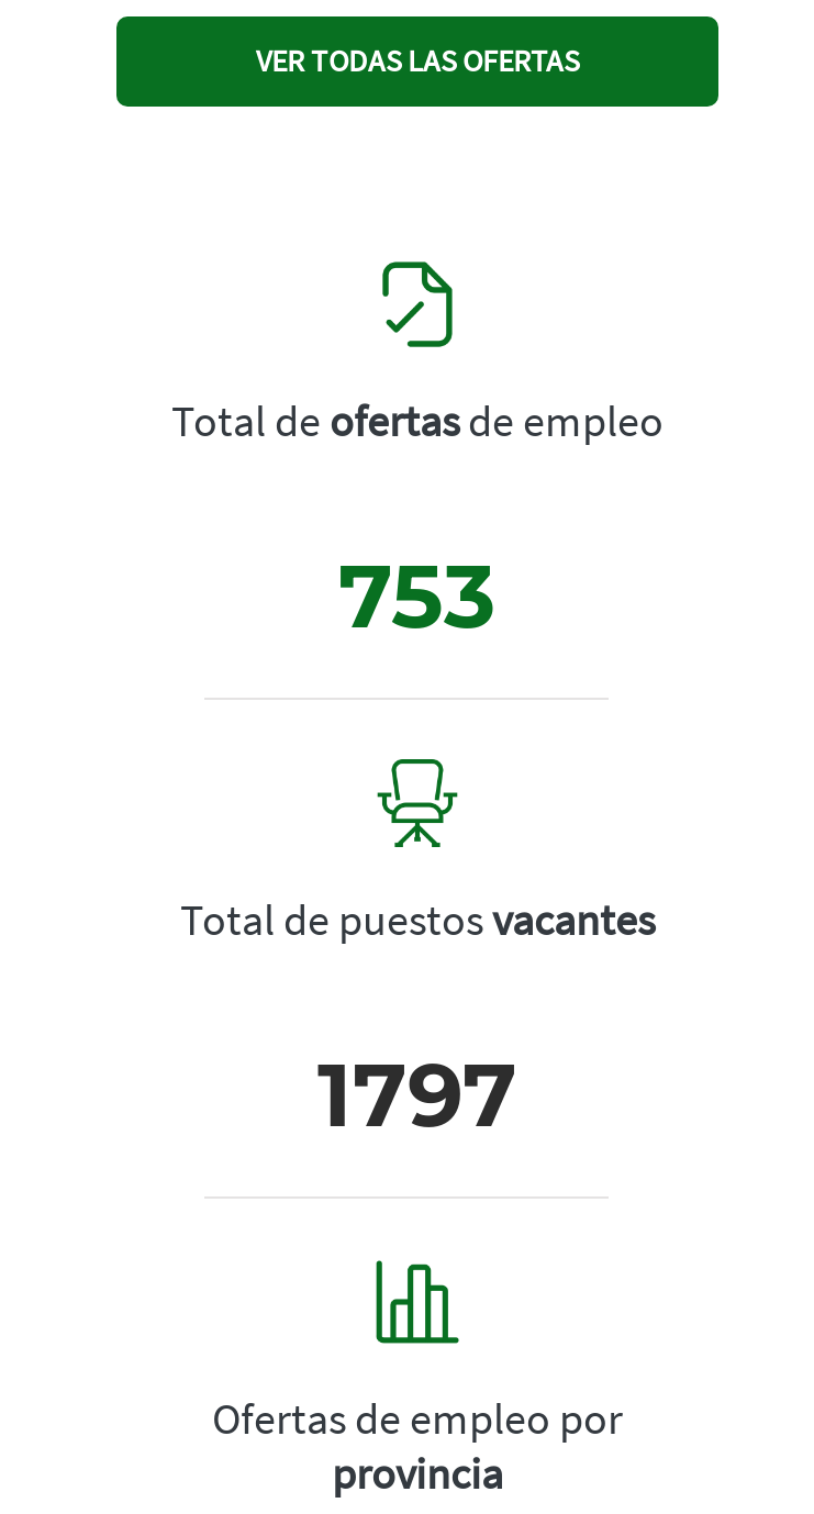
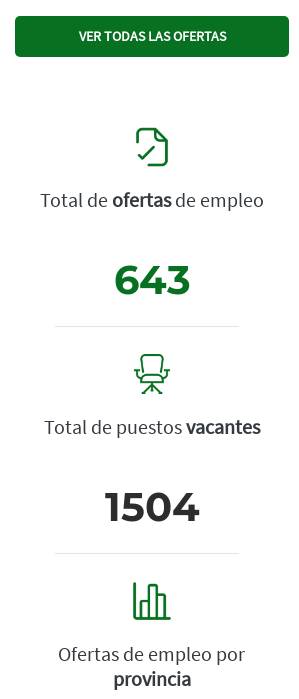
- 753
+ 643

- 1797
+ 1504
